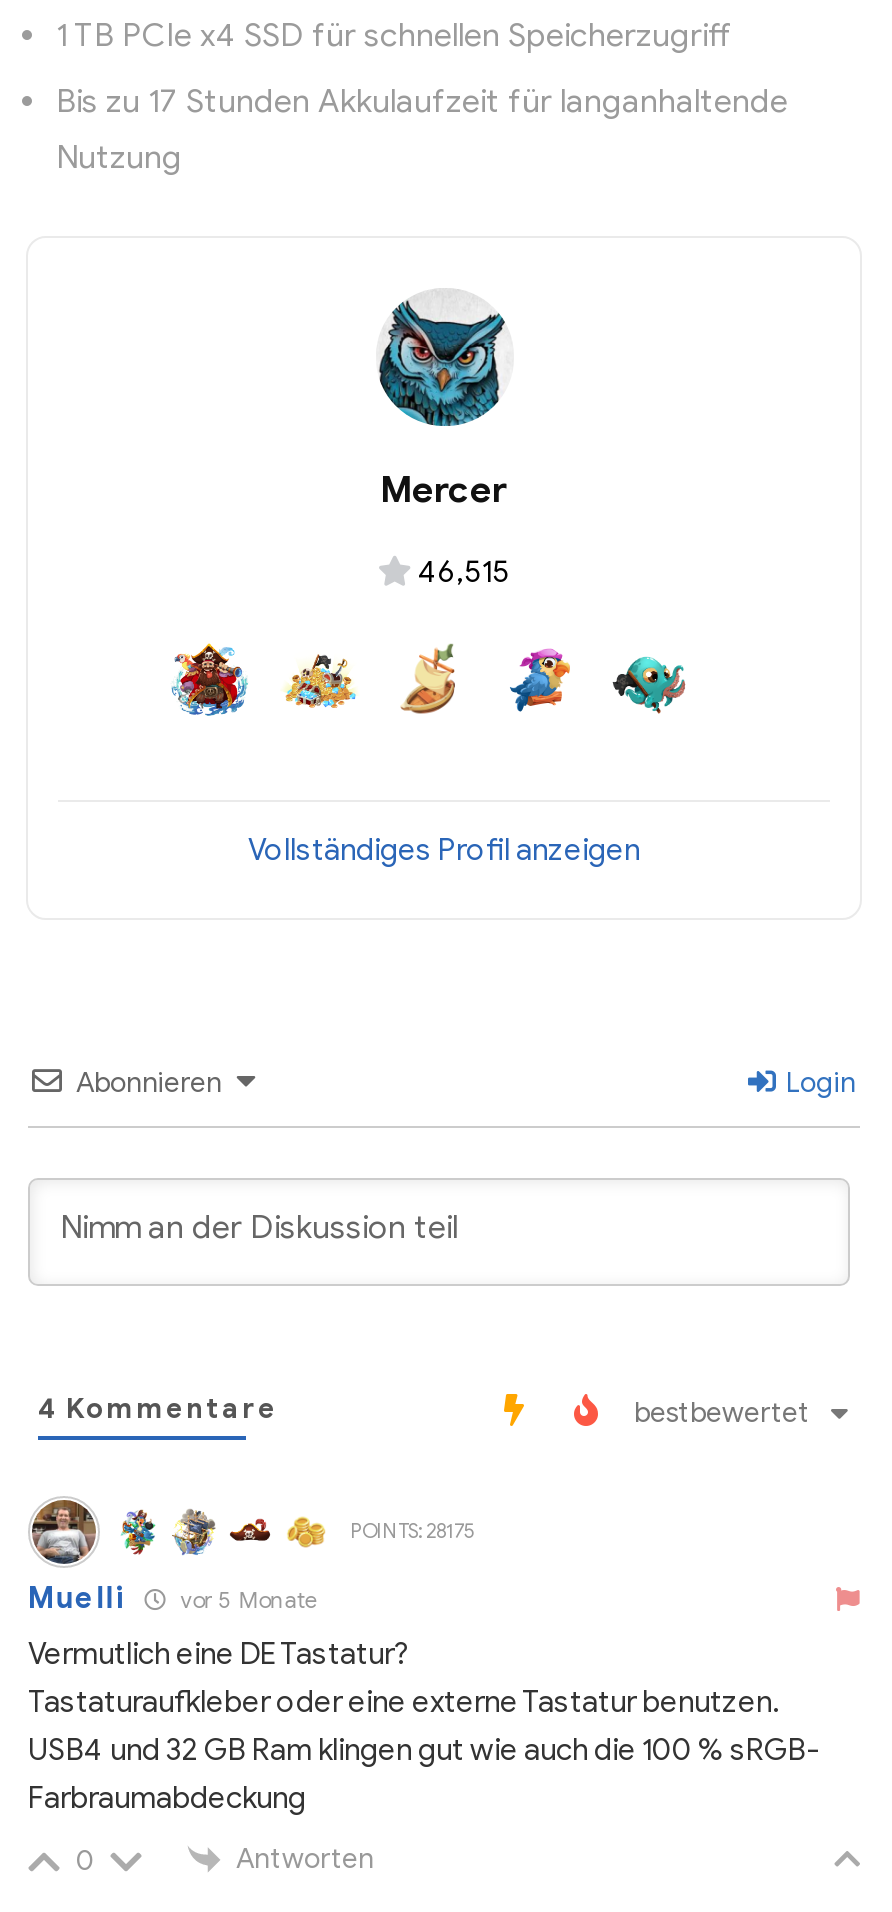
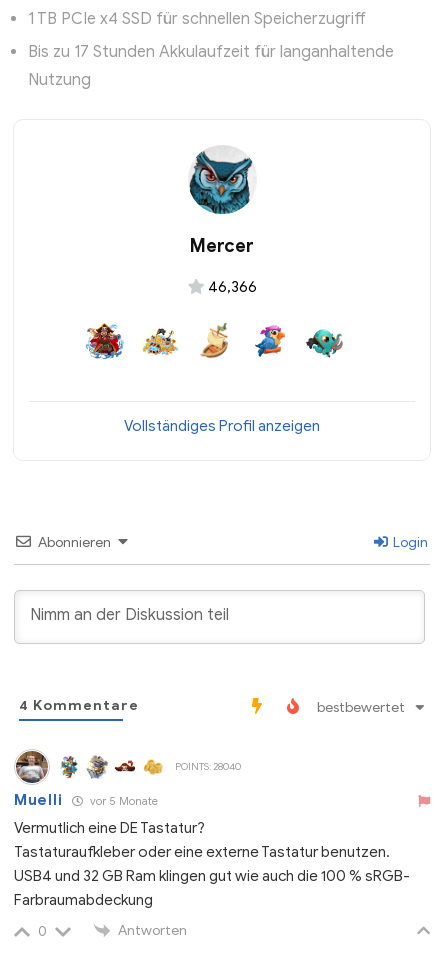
- 46,515
+ 46,366

- POINTS: 28175
+ POINTS: 28040
